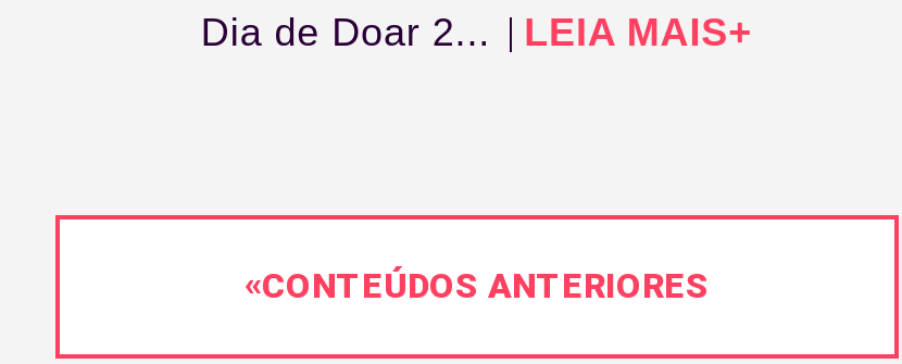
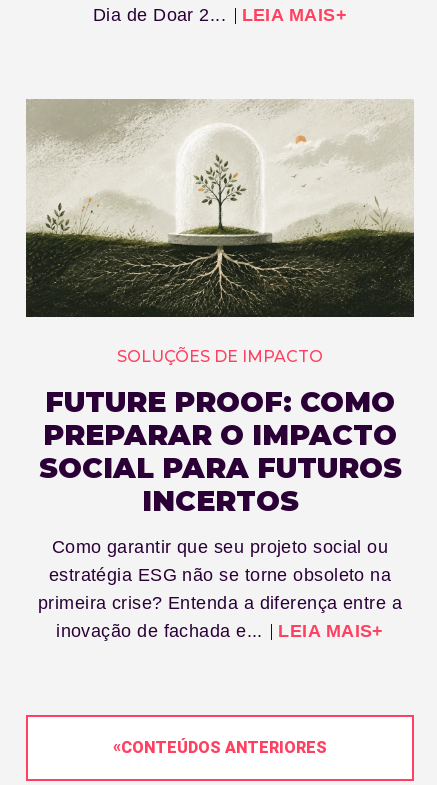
+ [image]
+ SOLUÇÕES DE IMPACTO
+ FUTURE PROOF: COMO
+ PREPARAR O IMPACTO
+ SOCIAL PARA FUTUROS
+ INCERTOS
+ Como garantir que seu projeto social ou
+ estratégia ESG não se torne obsoleto na
+ primeira crise? Entenda a diferença entre a
+ inovação de fachada e... LEIA MAIS+
